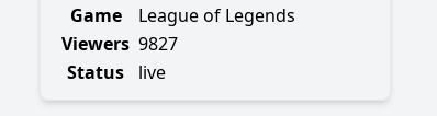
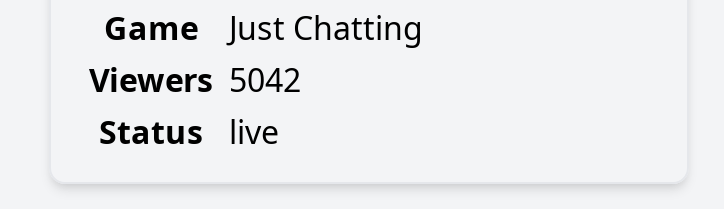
- League of Legends
- Viewers 9827
+ Just Chatting
+ Viewers 5042
